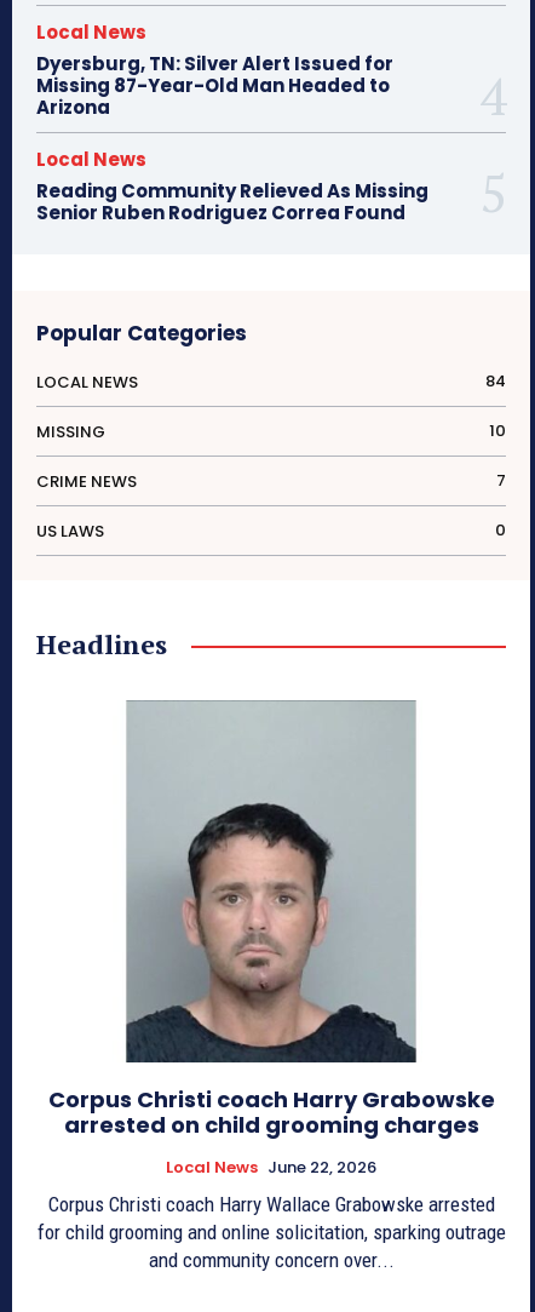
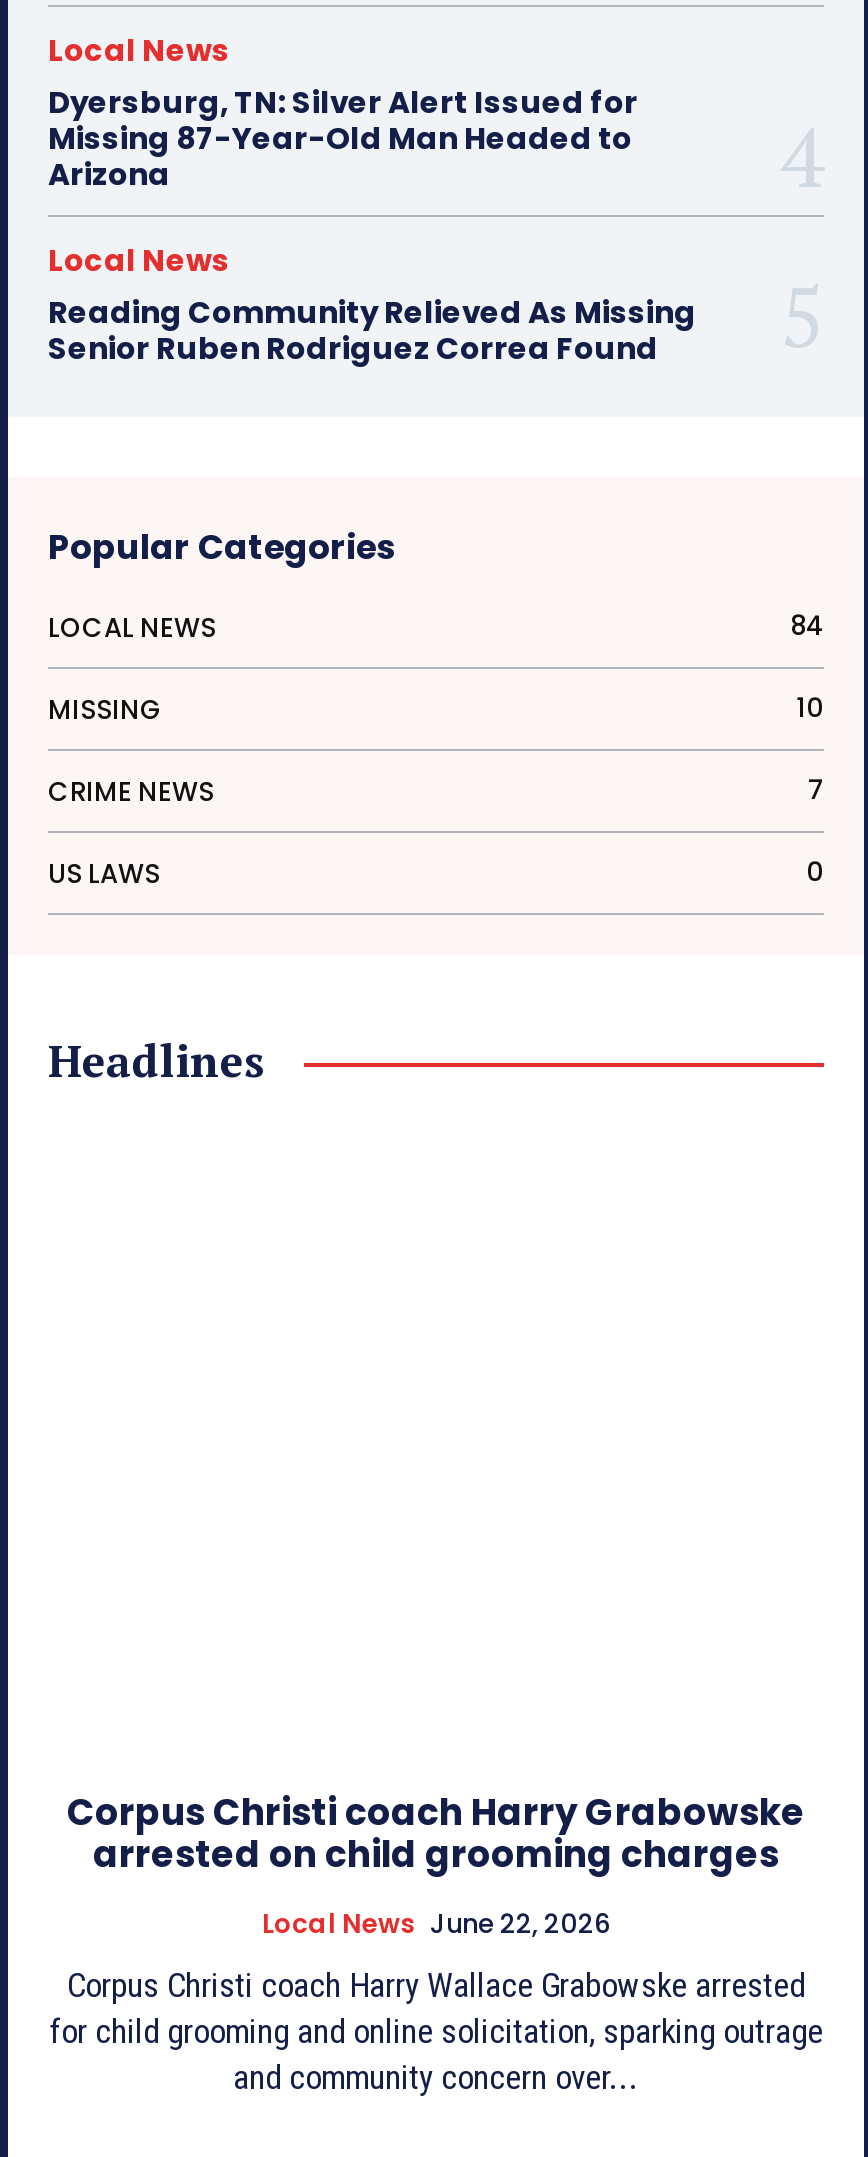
- [image]
